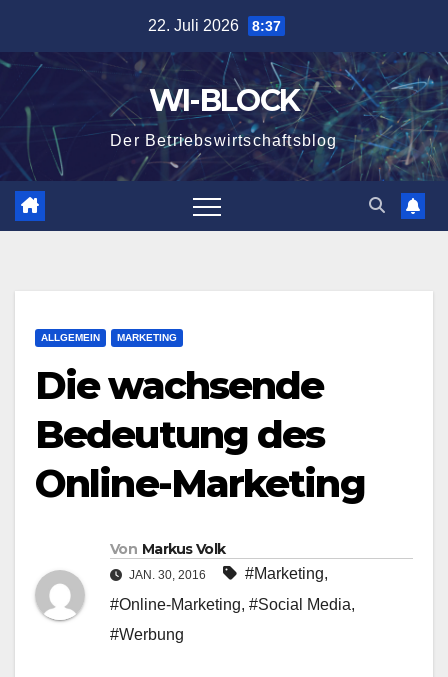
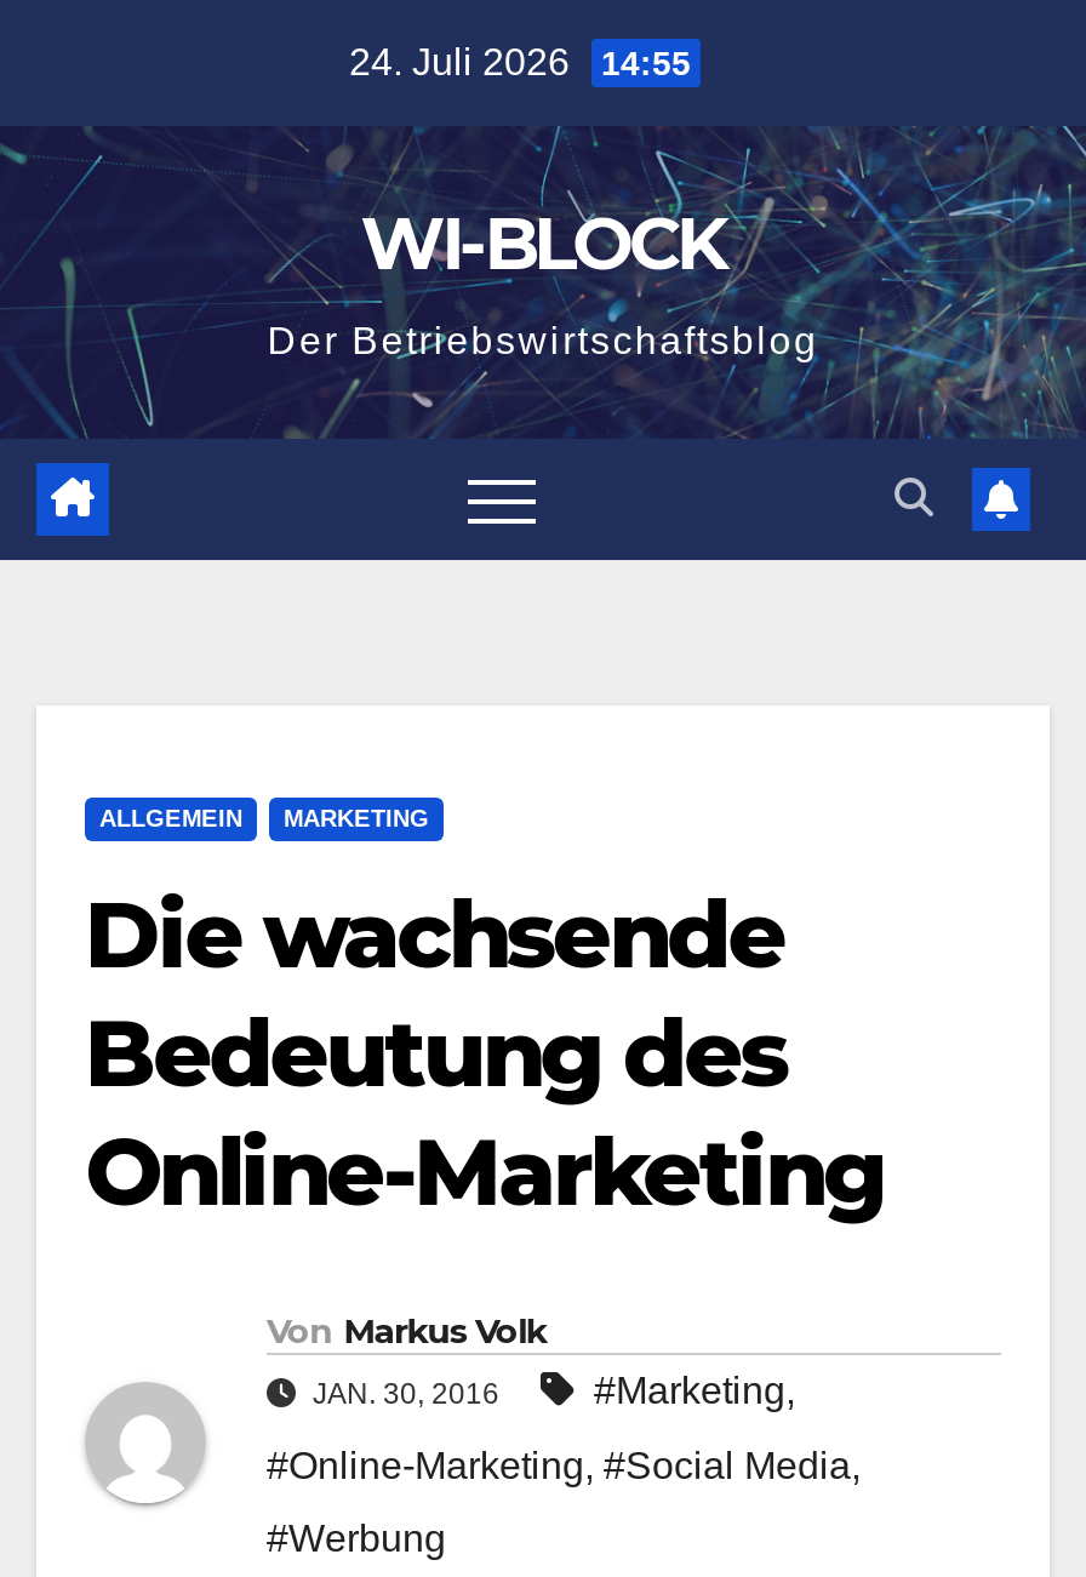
- 22. Juli 2026 8:37
+ 24. Juli 2026 14:55
